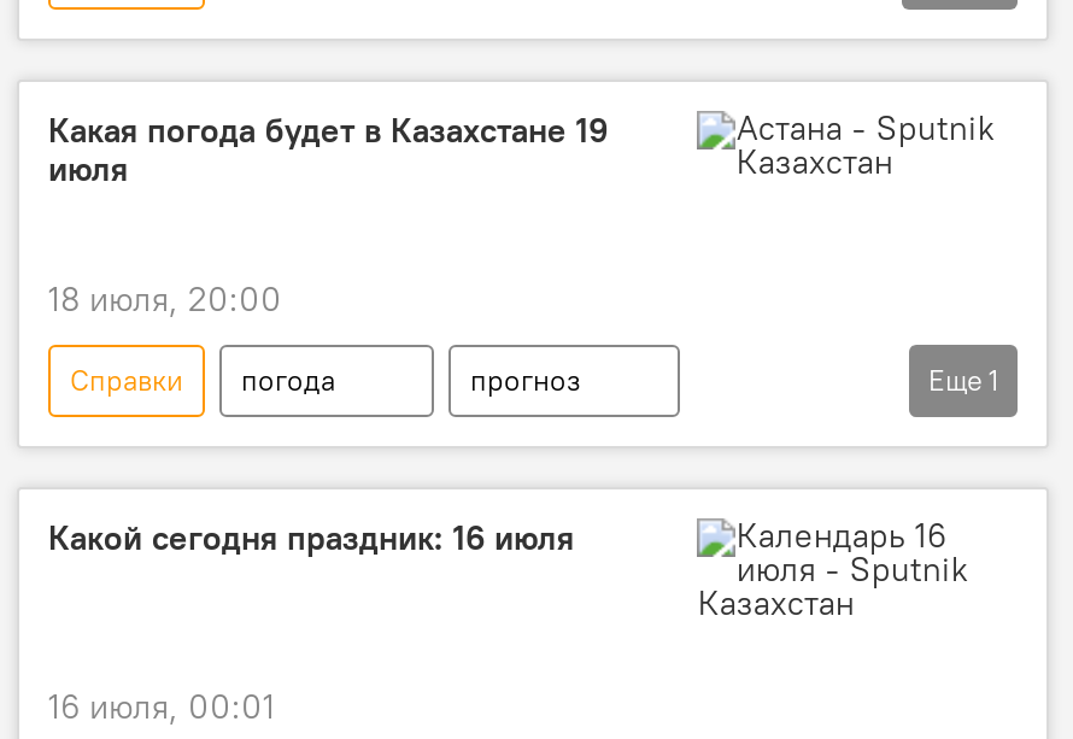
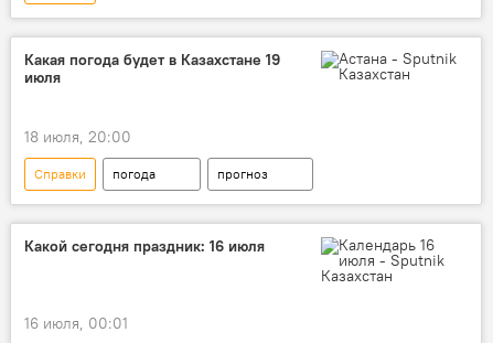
- Еще 1
